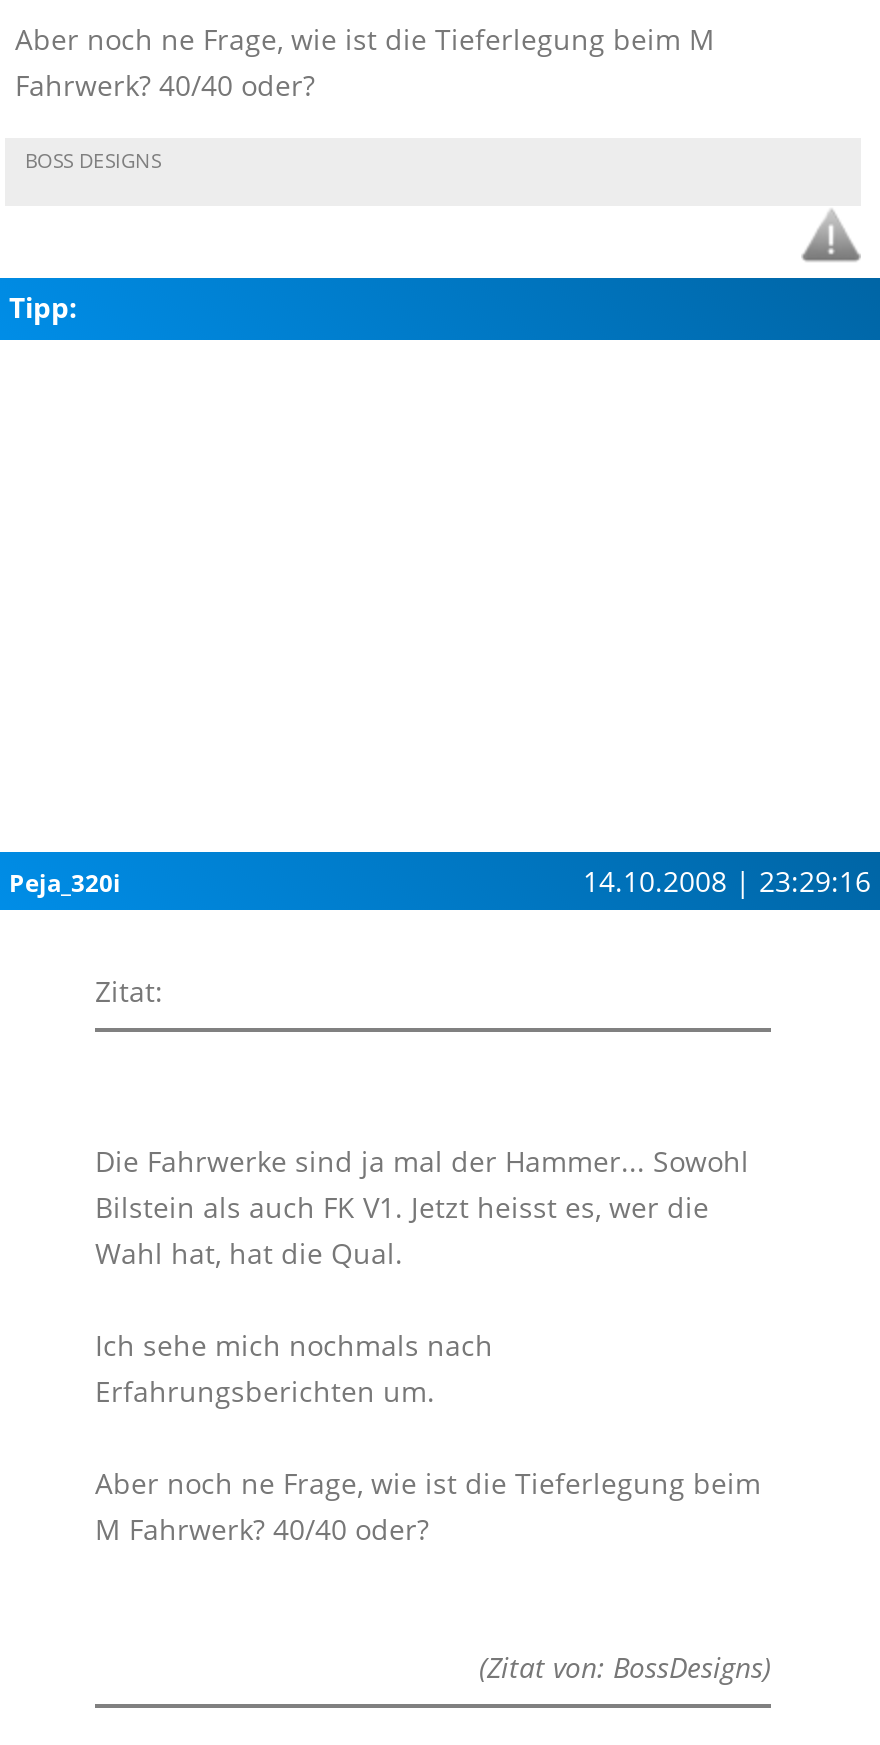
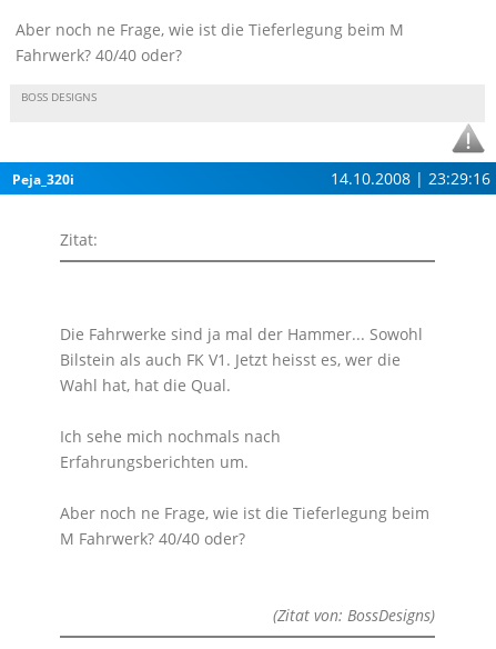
- Tipp:
